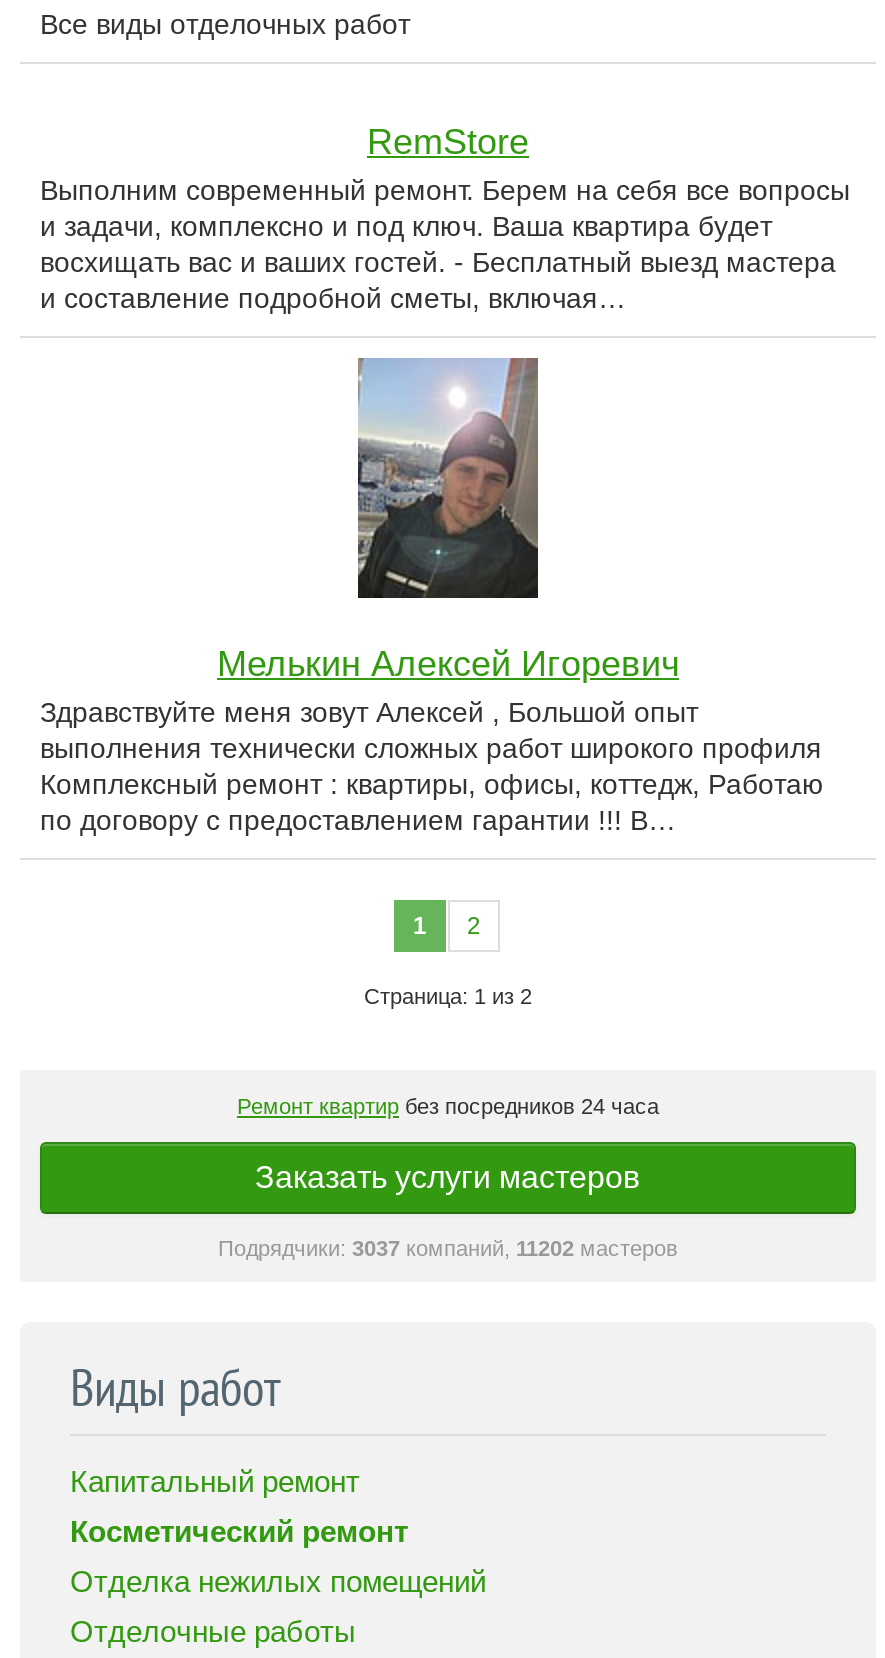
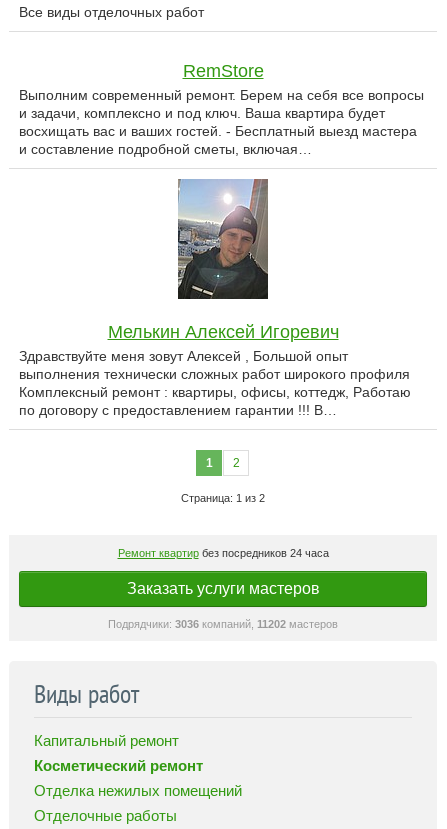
- Подрядчики: 3037 компаний, 11202 мастеров
+ Подрядчики: 3036 компаний, 11202 мастеров
